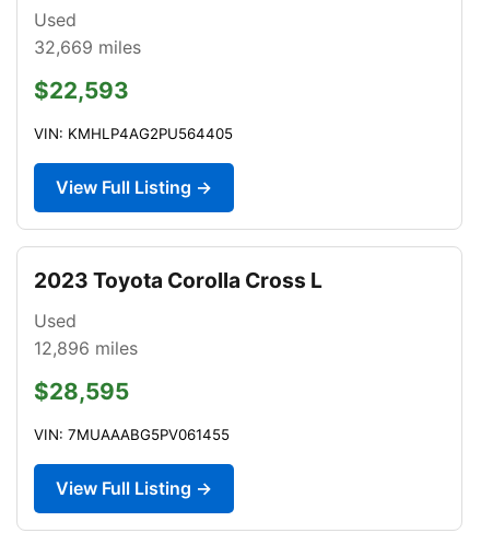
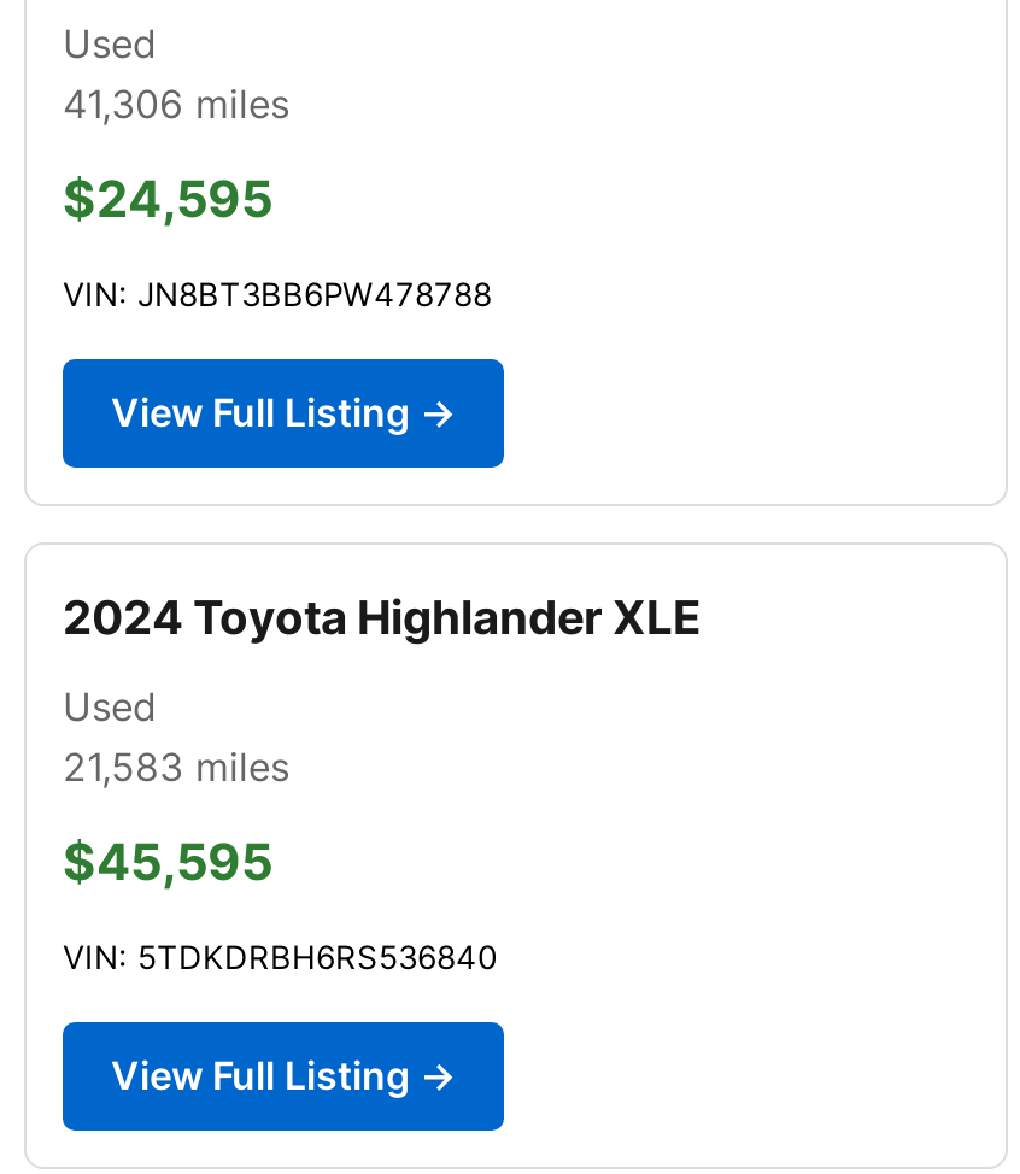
- 32,669 miles
+ 41,306 miles

- $22,593
+ $24,595

- VIN: KMHLP4AG2PU564405
+ VIN: JN8BT3BB6PW478788

- 2023 Toyota Corolla Cross L
+ 2024 Toyota Highlander XLE

- 12,896 miles
+ 21,583 miles

- $28,595
+ $45,595

- VIN: 7MUAAABG5PV061455
+ VIN: 5TDKDRBH6RS536840
